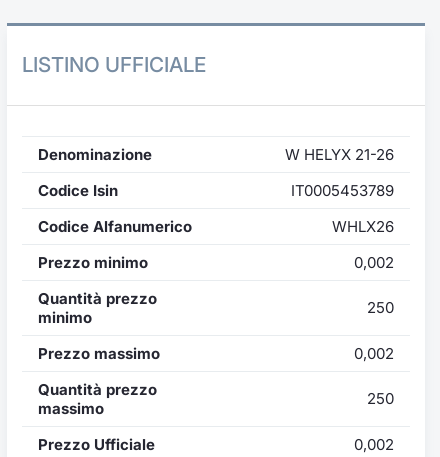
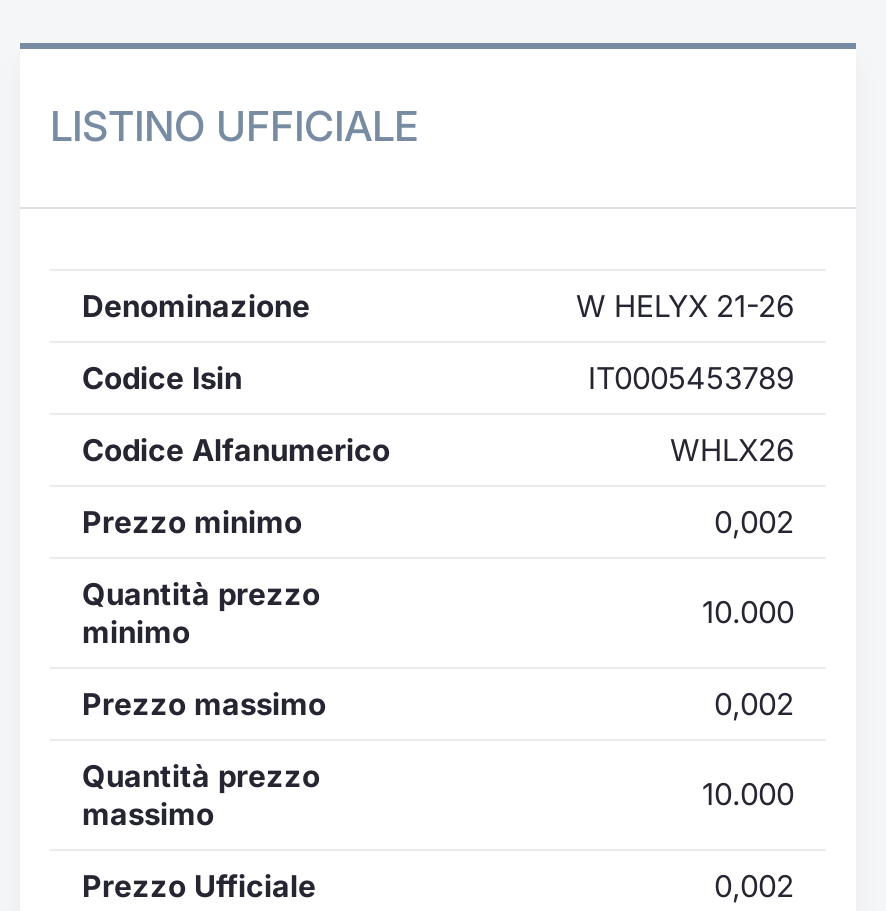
- 250
+ 10.000

- 250
+ 10.000
